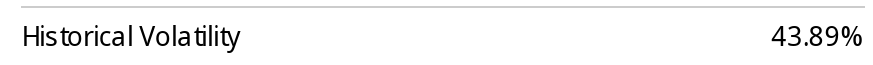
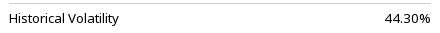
- 43.89%
+ 44.30%
